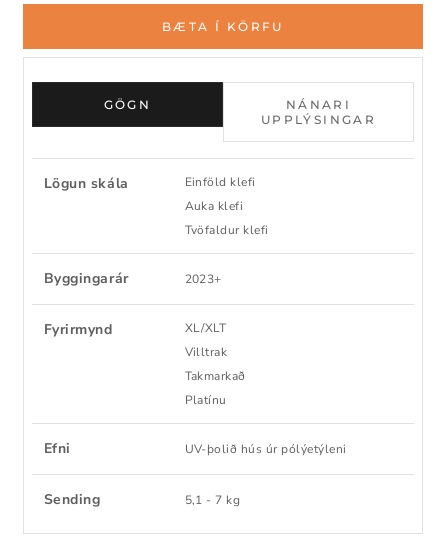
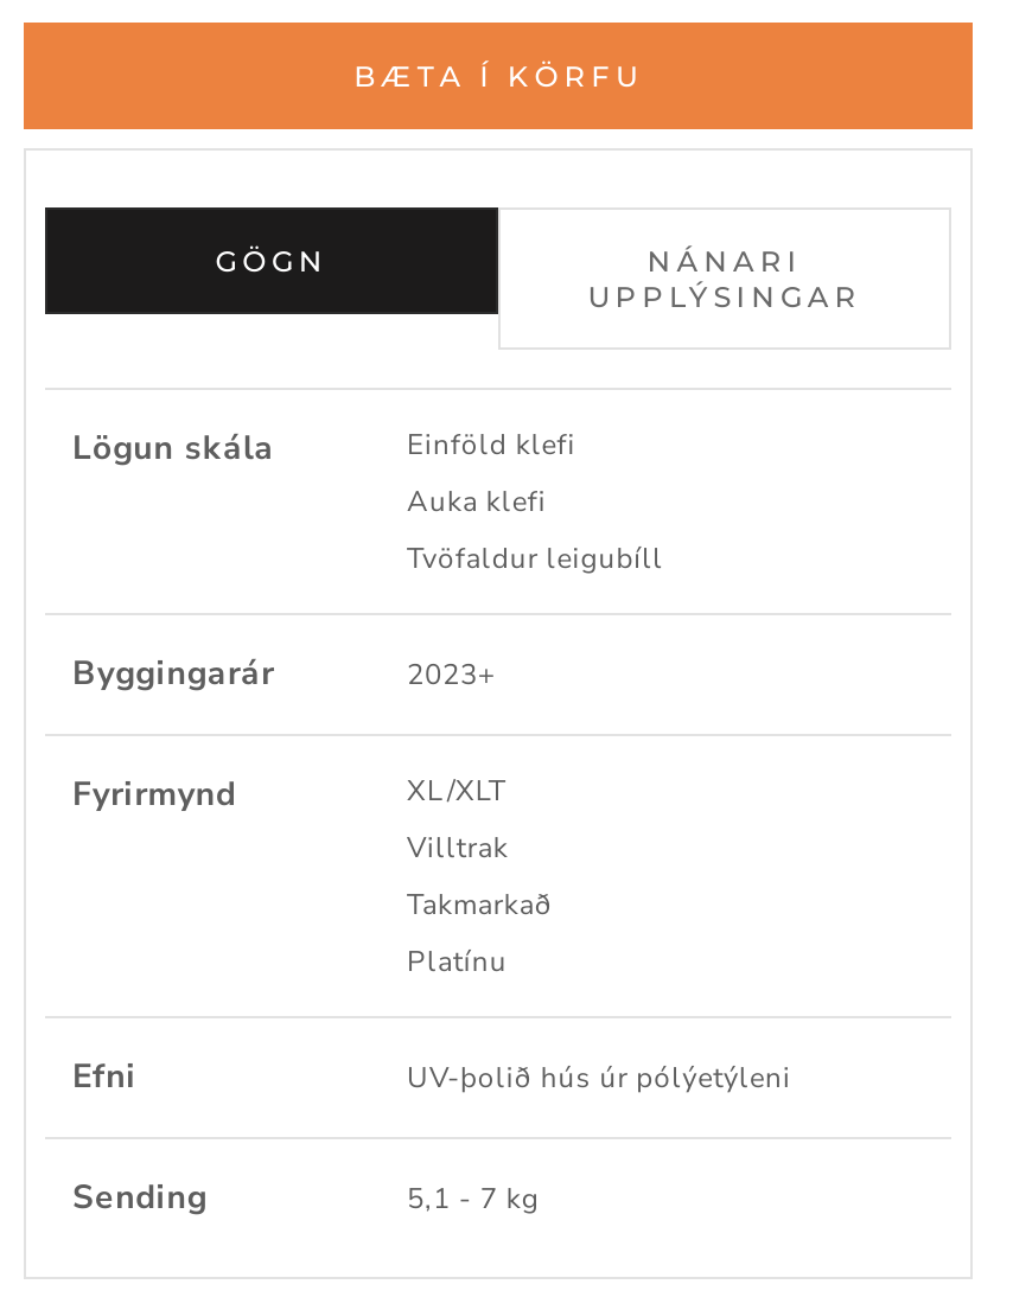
- Tvöfaldur klefi
+ Tvöfaldur leigubíll
